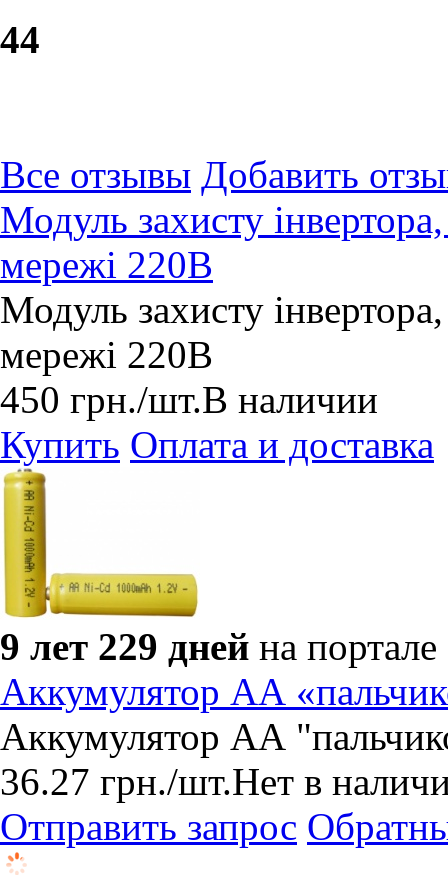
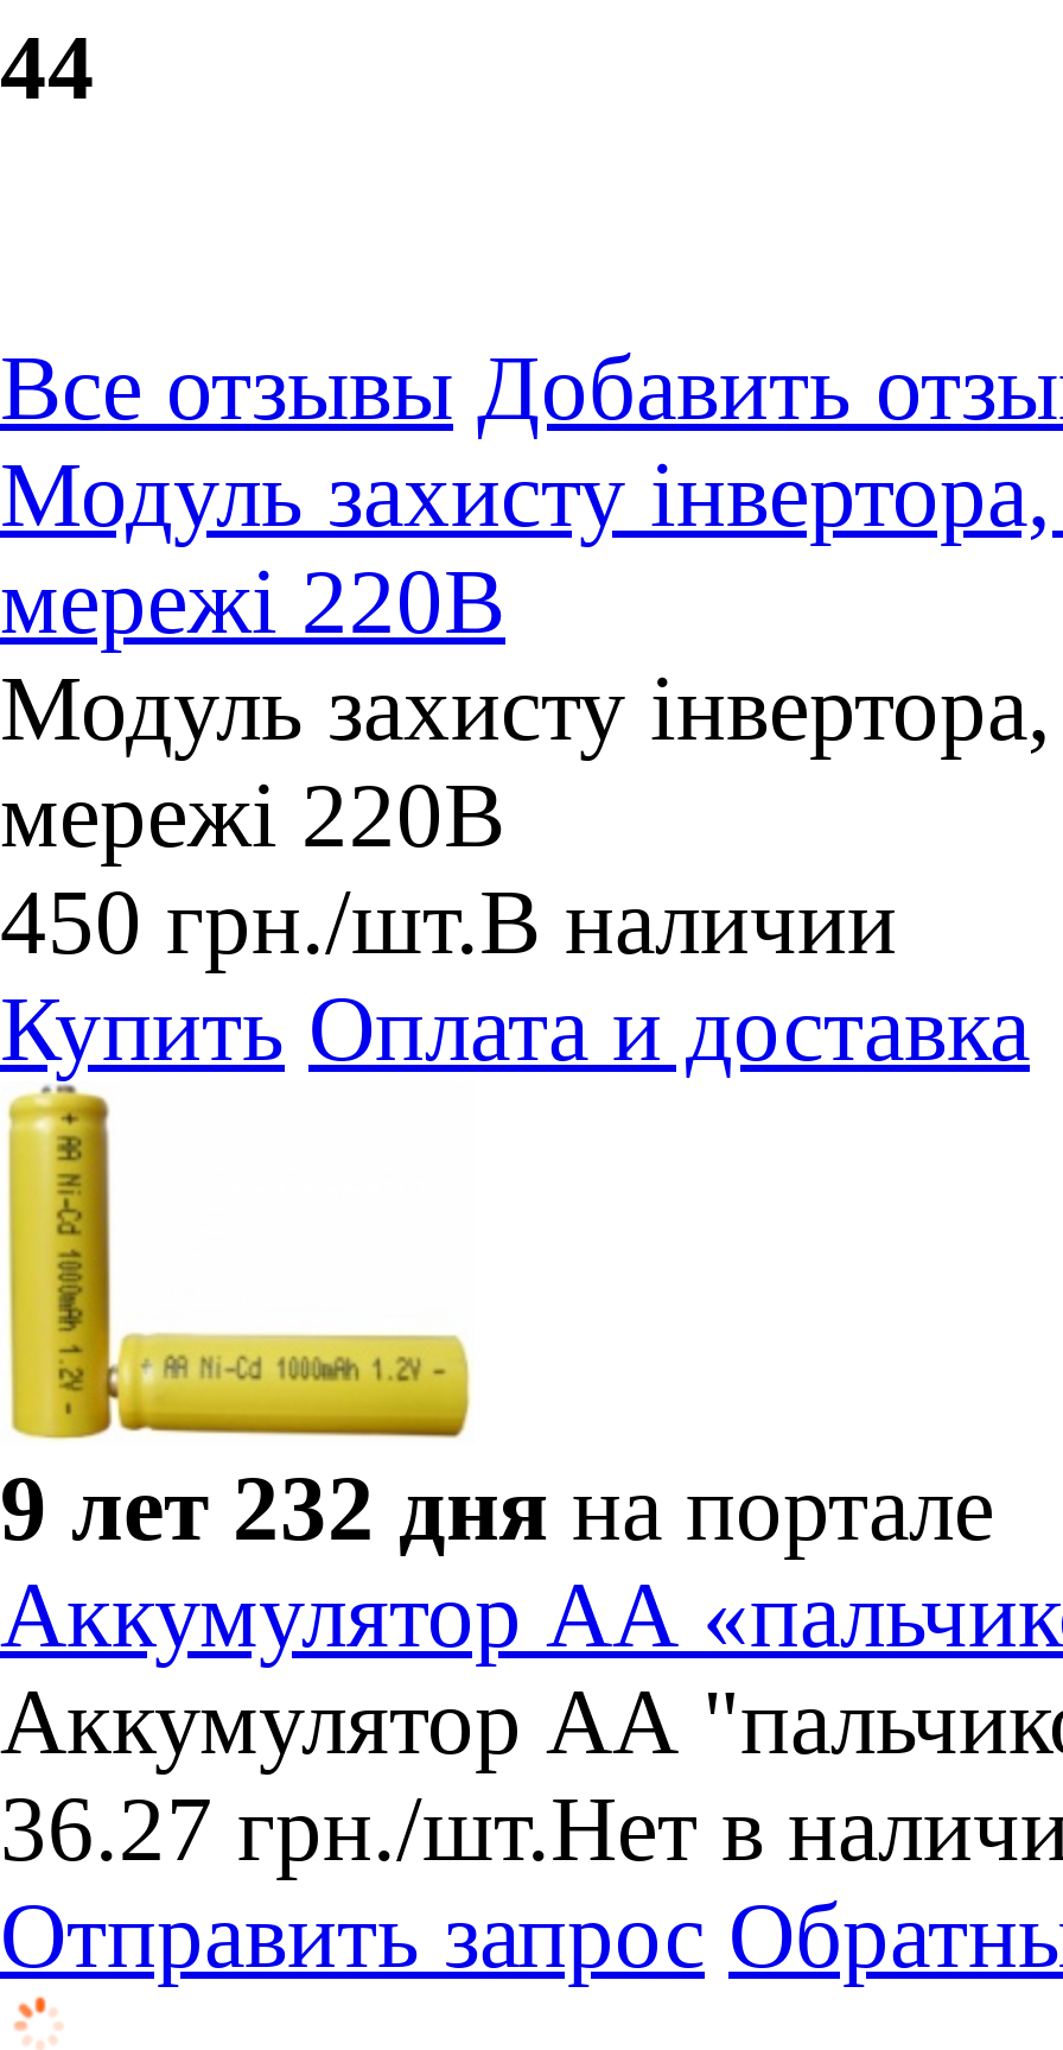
- 9 лет 229 дней на портале
+ 9 лет 232 дня на портале
